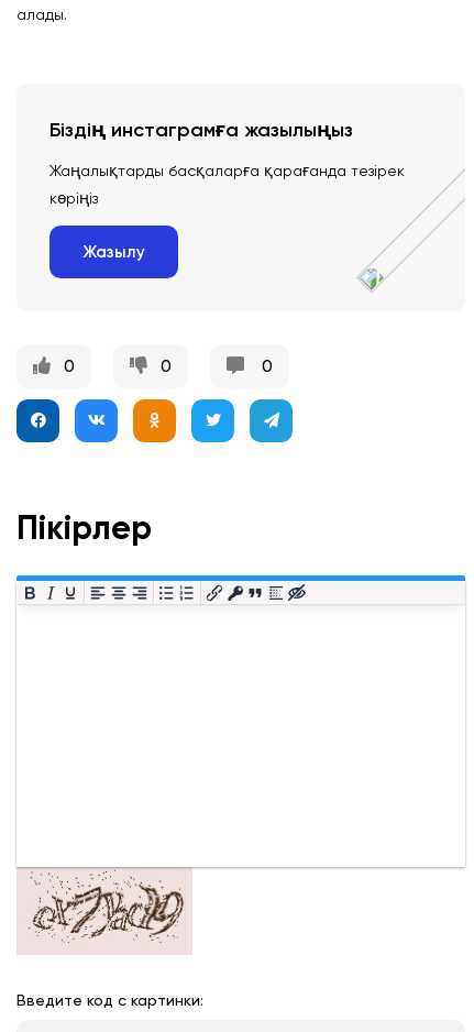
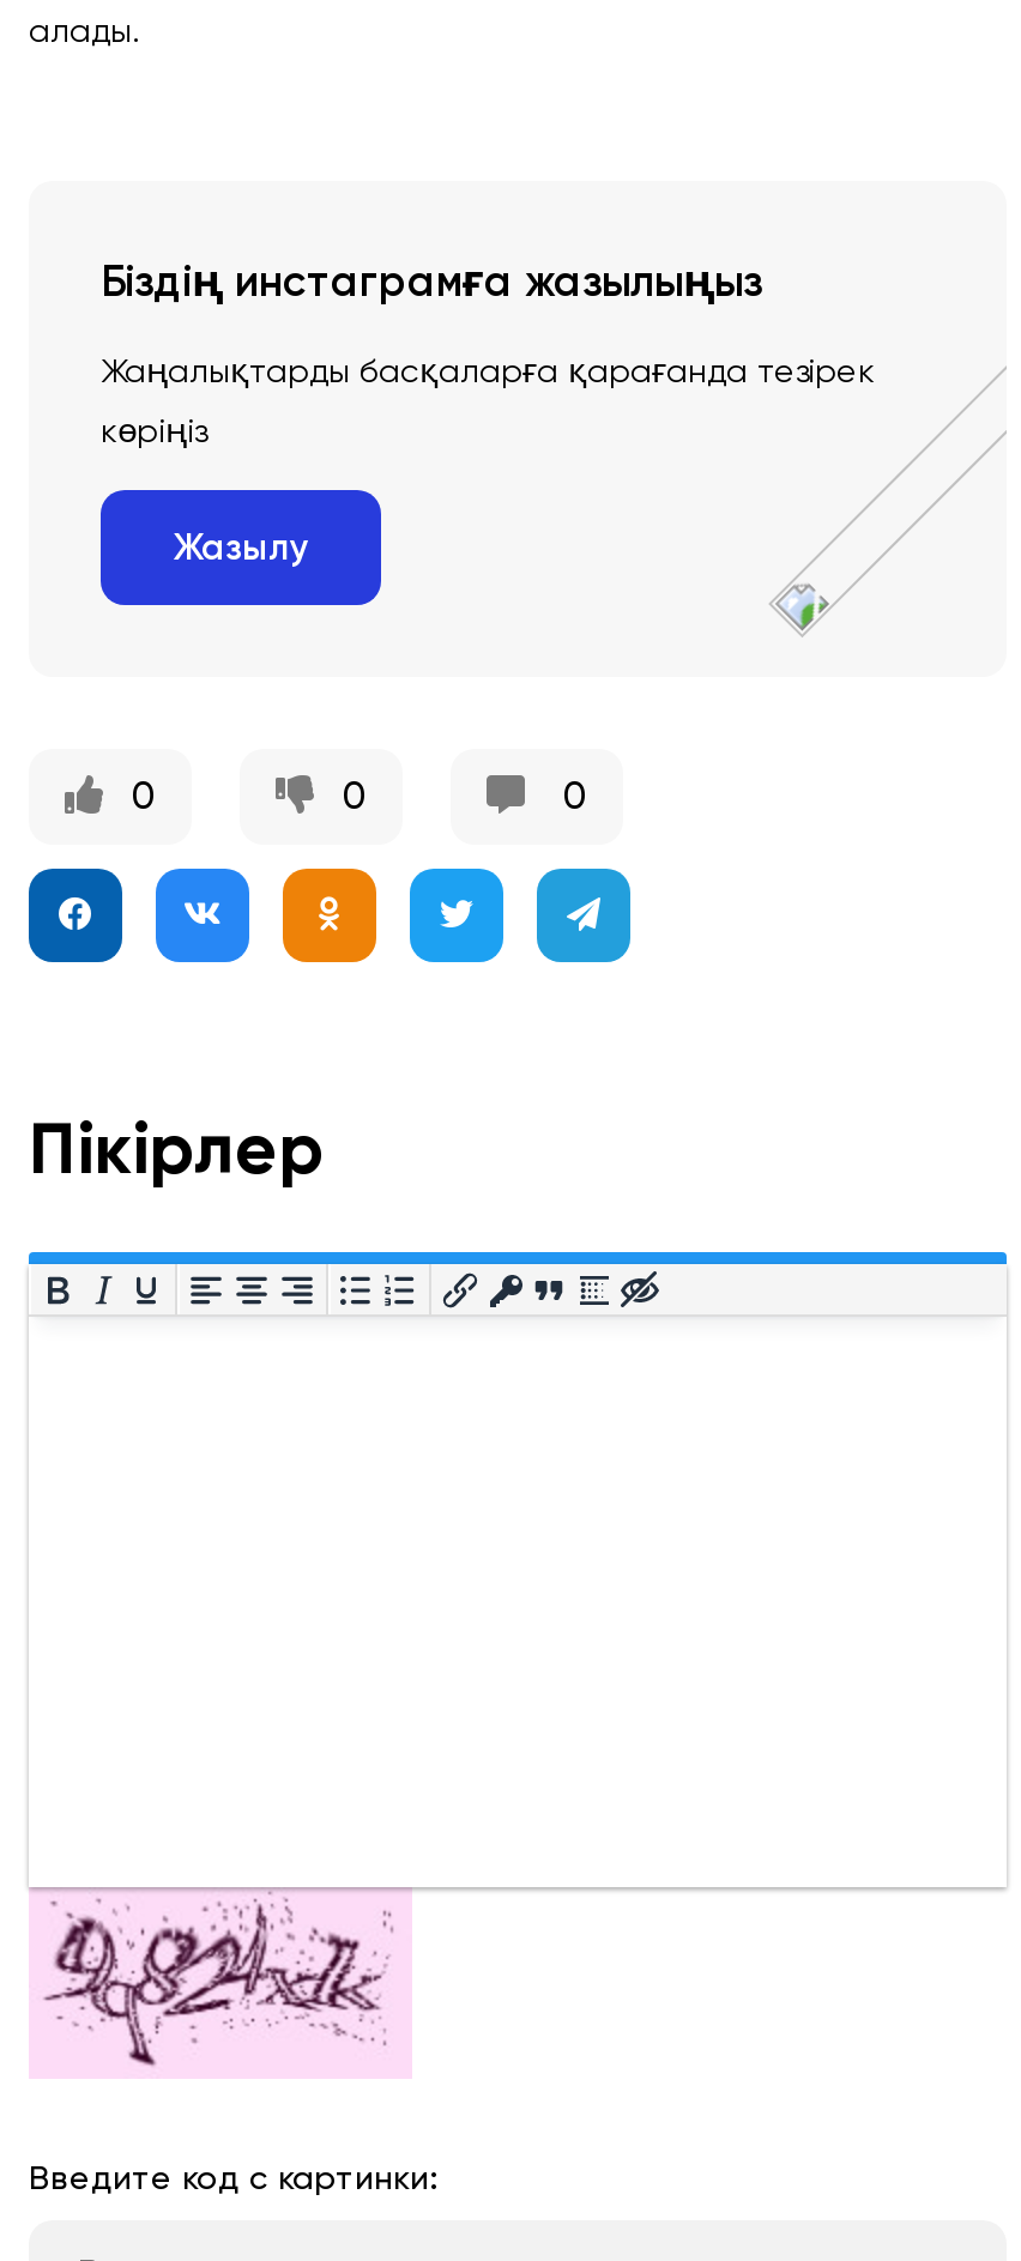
- [image]
+ [image]
